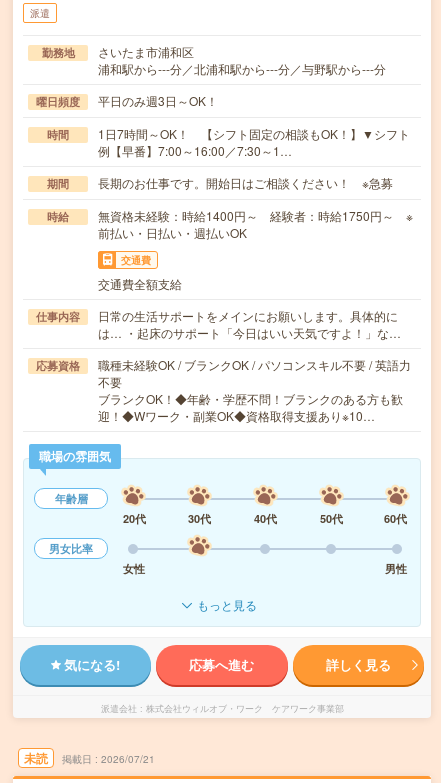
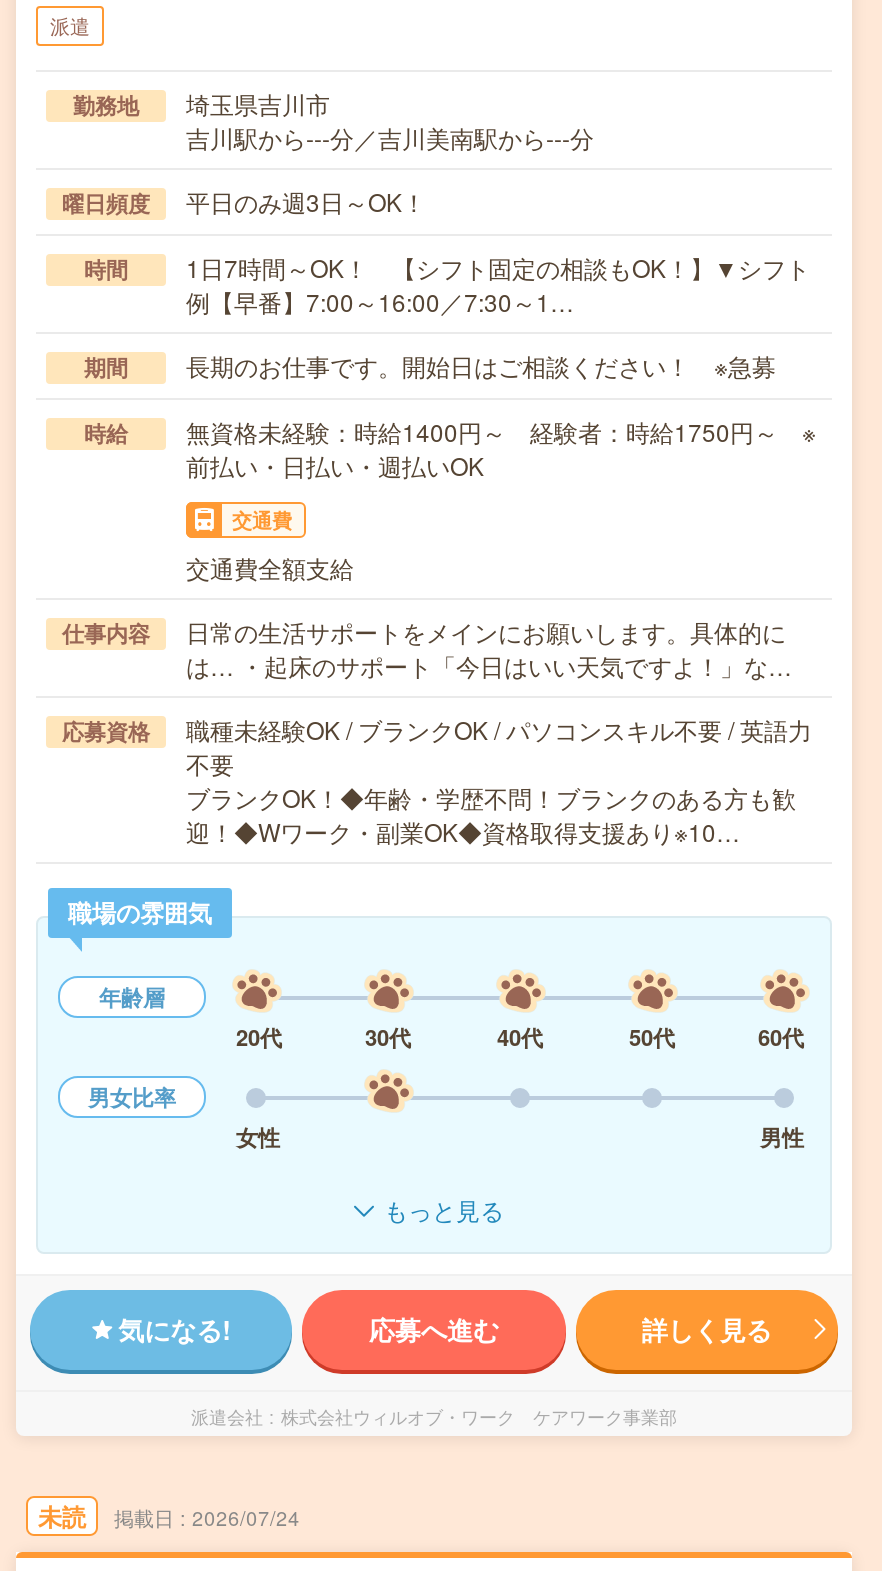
- さいたま市浦和区
- 浦和駅から---分／北浦和駅から---分／与野駅から---分
+ 埼玉県吉川市
+ 吉川駅から---分／吉川美南駅から---分

- 2026/07/21
+ 2026/07/24
